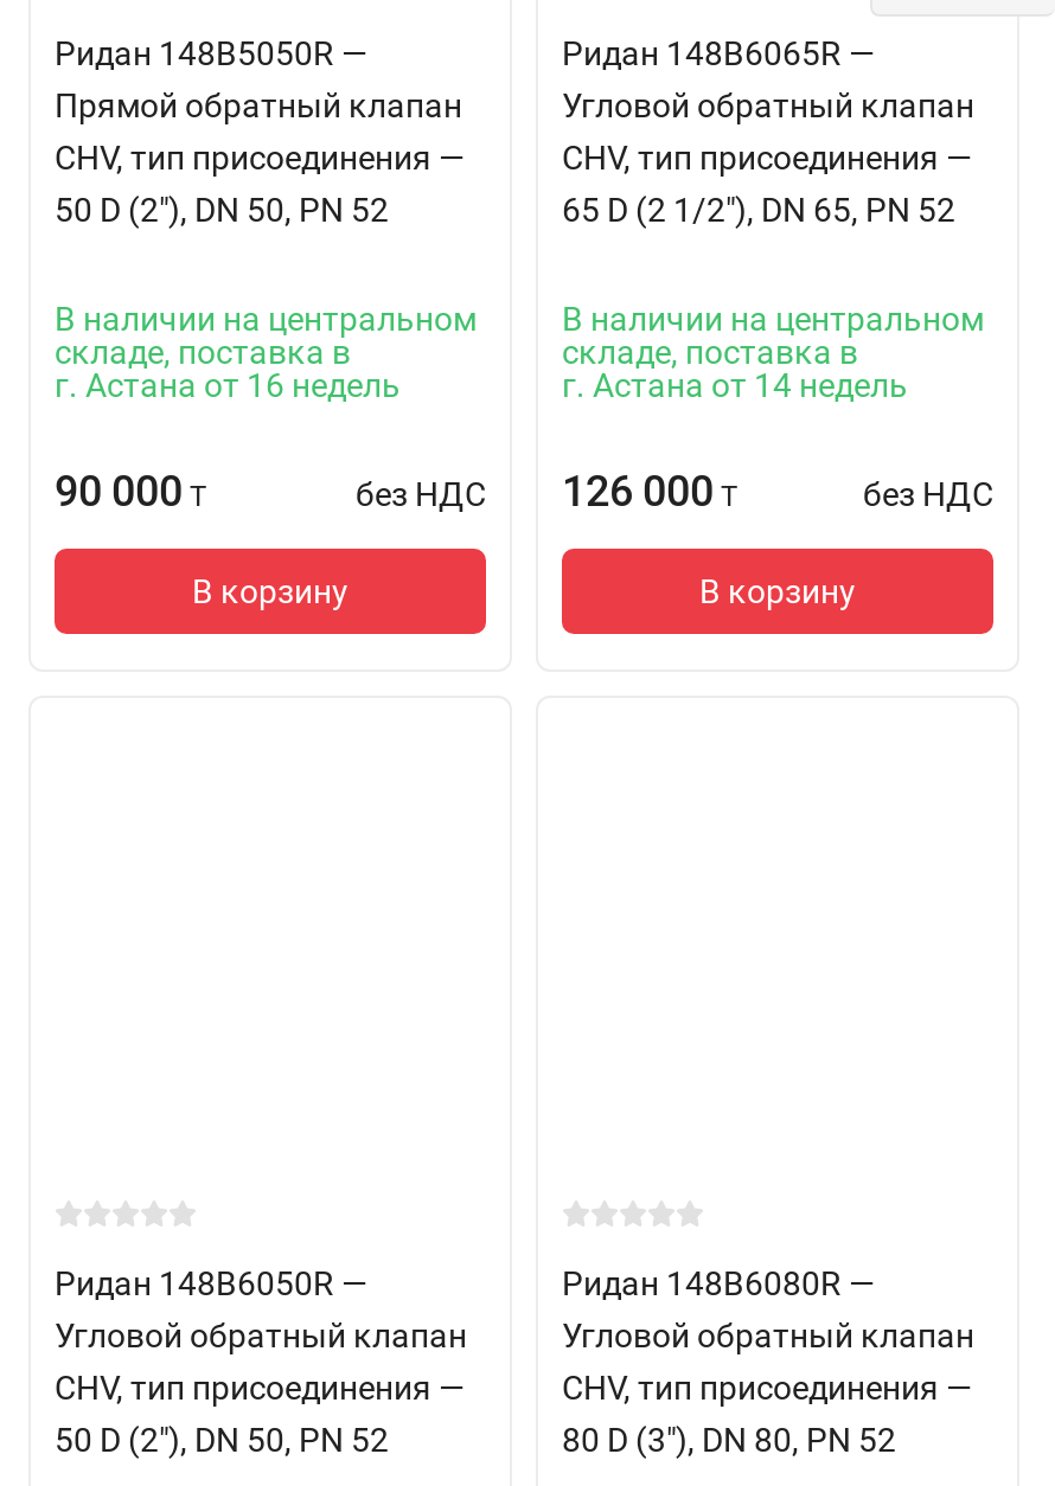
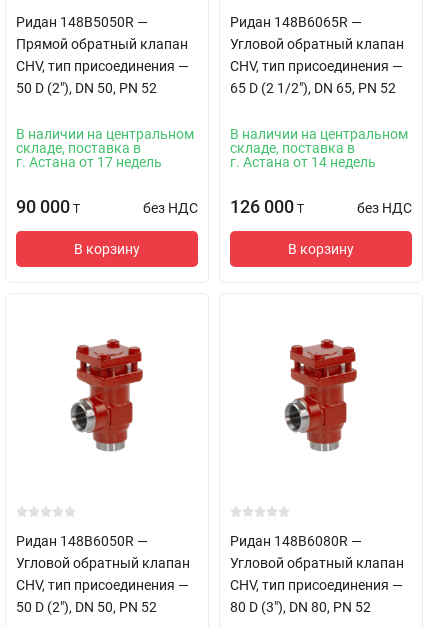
- г. Астана от 16 недель
+ г. Астана от 17 недель

+ [image]

+ [image]
